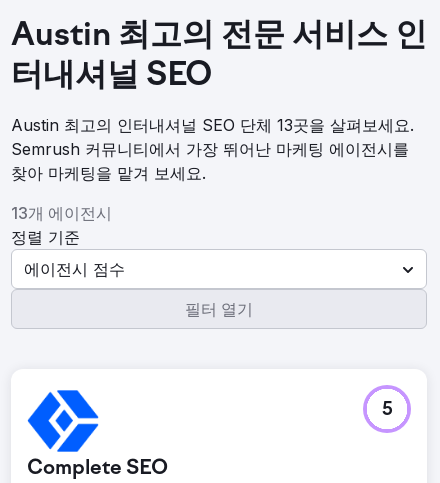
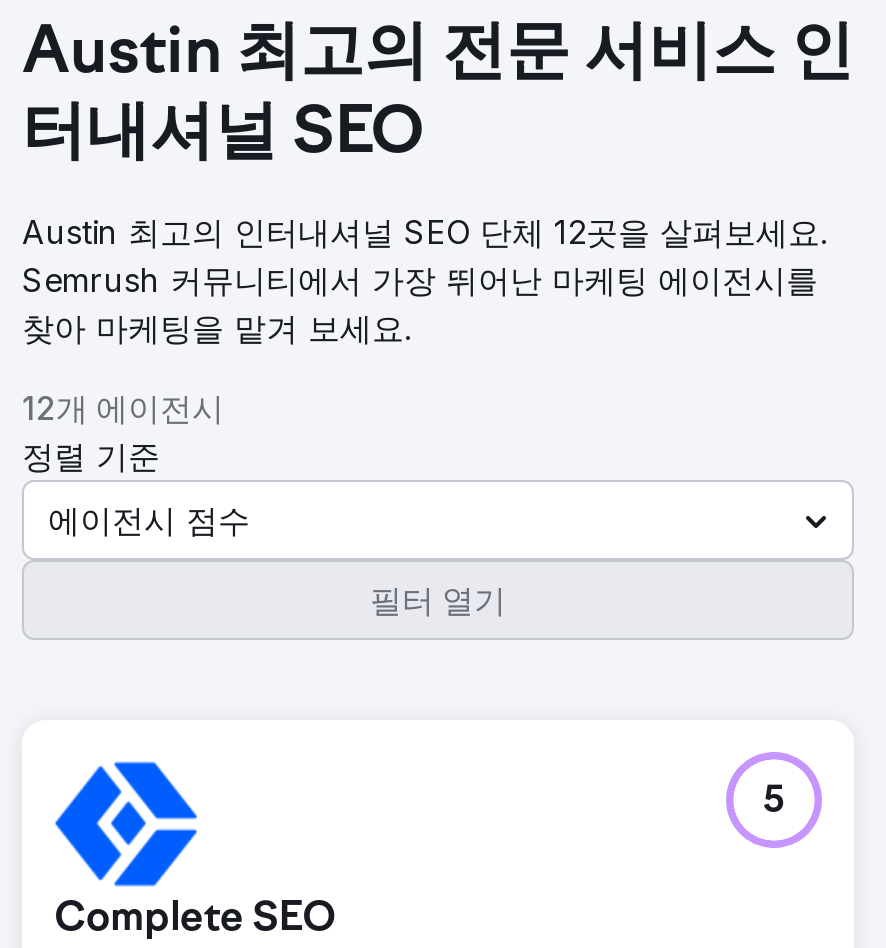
- Austin 최고의 인터내셔널 SEO 단체 13곳을 살펴보세요.
+ Austin 최고의 인터내셔널 SEO 단체 12곳을 살펴보세요.

- 13개 에이전시
+ 12개 에이전시
